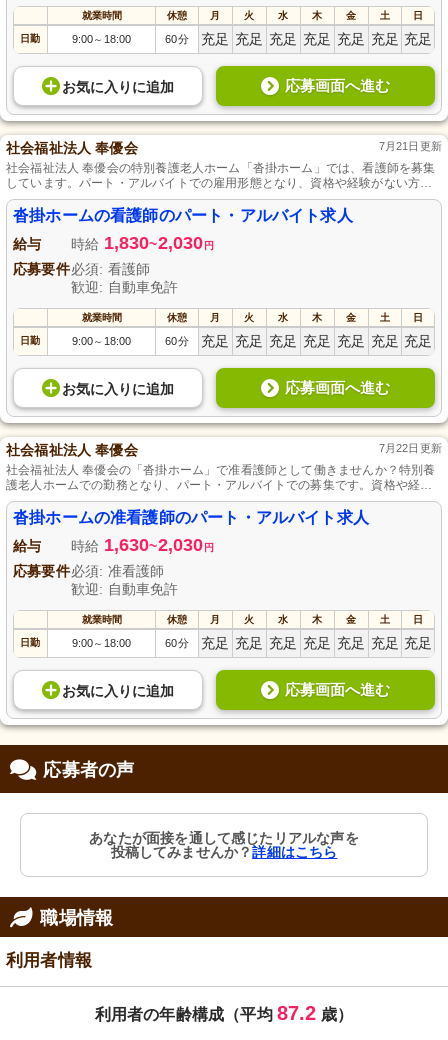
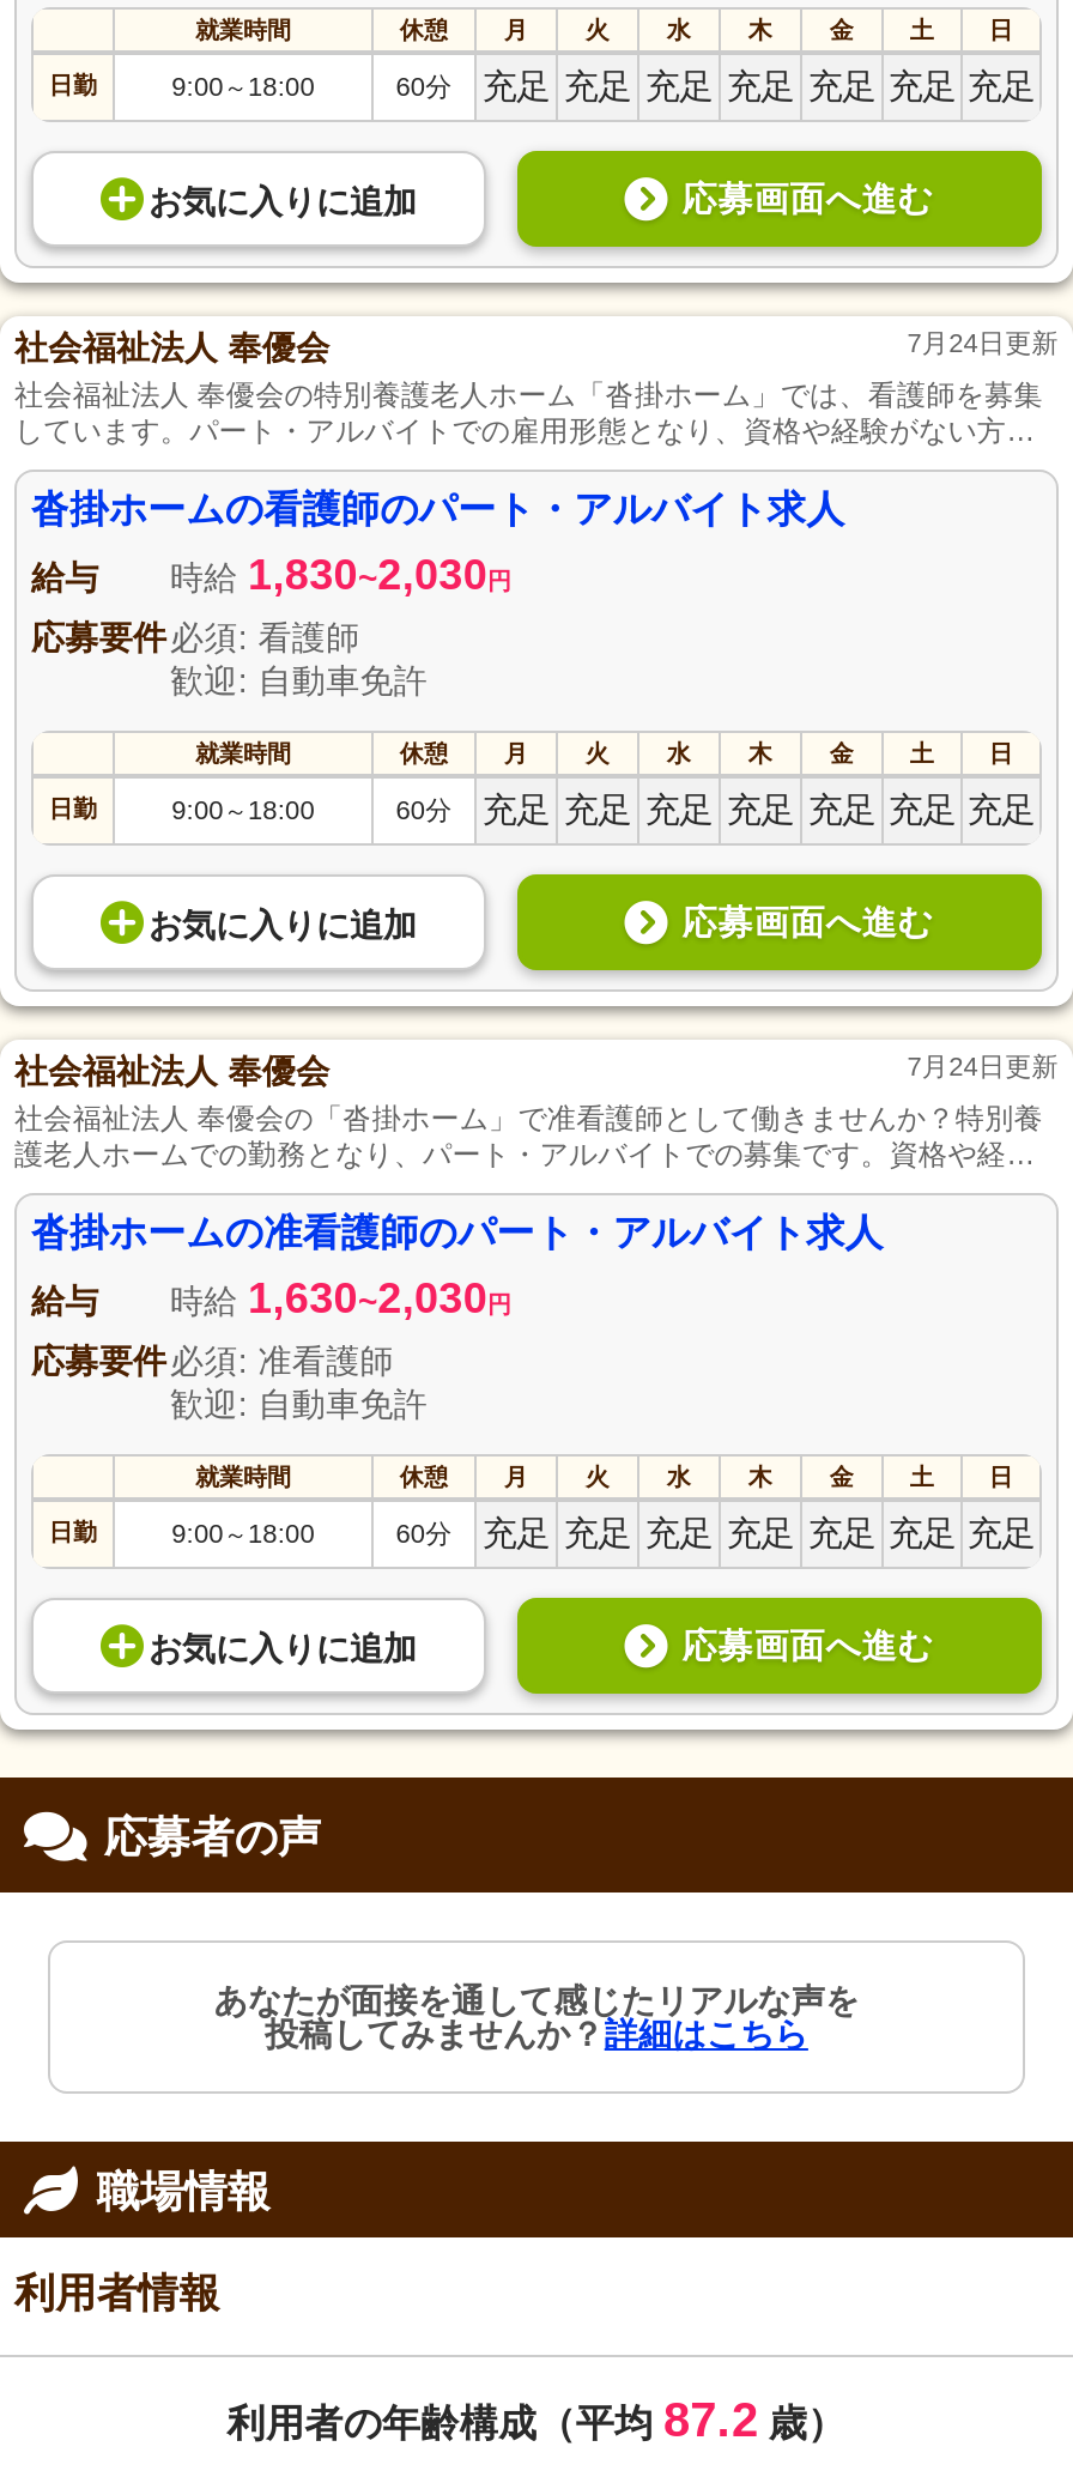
- 7月21日更新
+ 7月24日更新

- 7月22日更新
+ 7月24日更新
